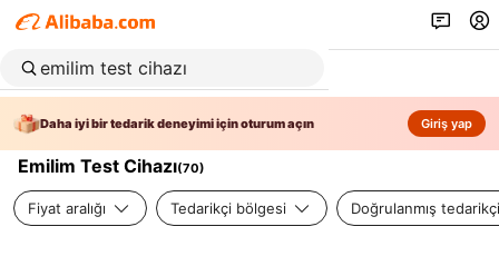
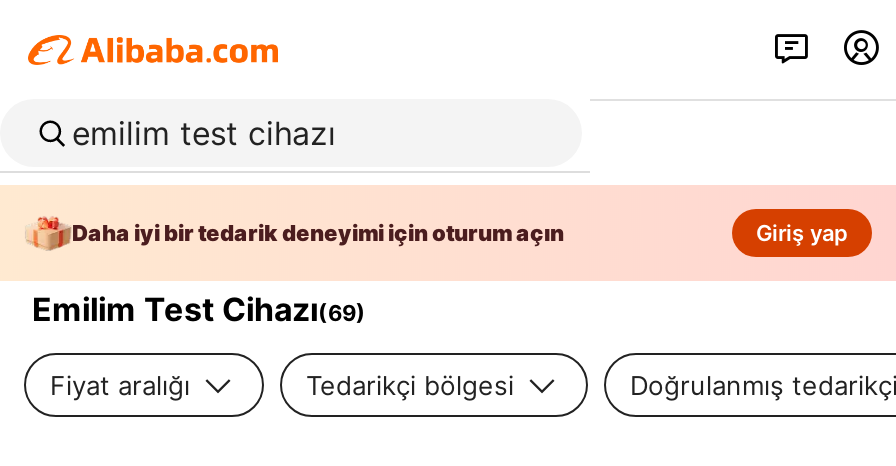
- Emilim Test Cihazı(70)
+ Emilim Test Cihazı(69)
